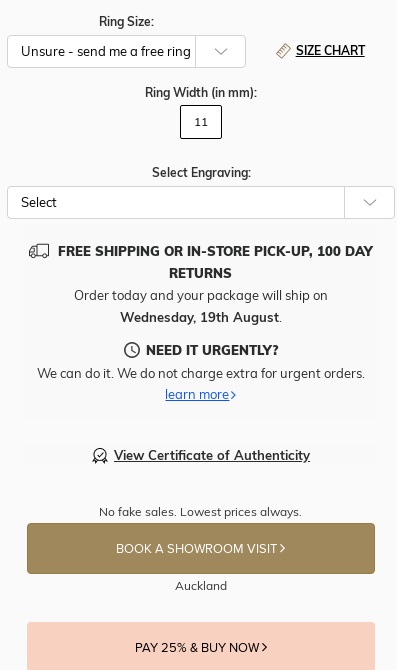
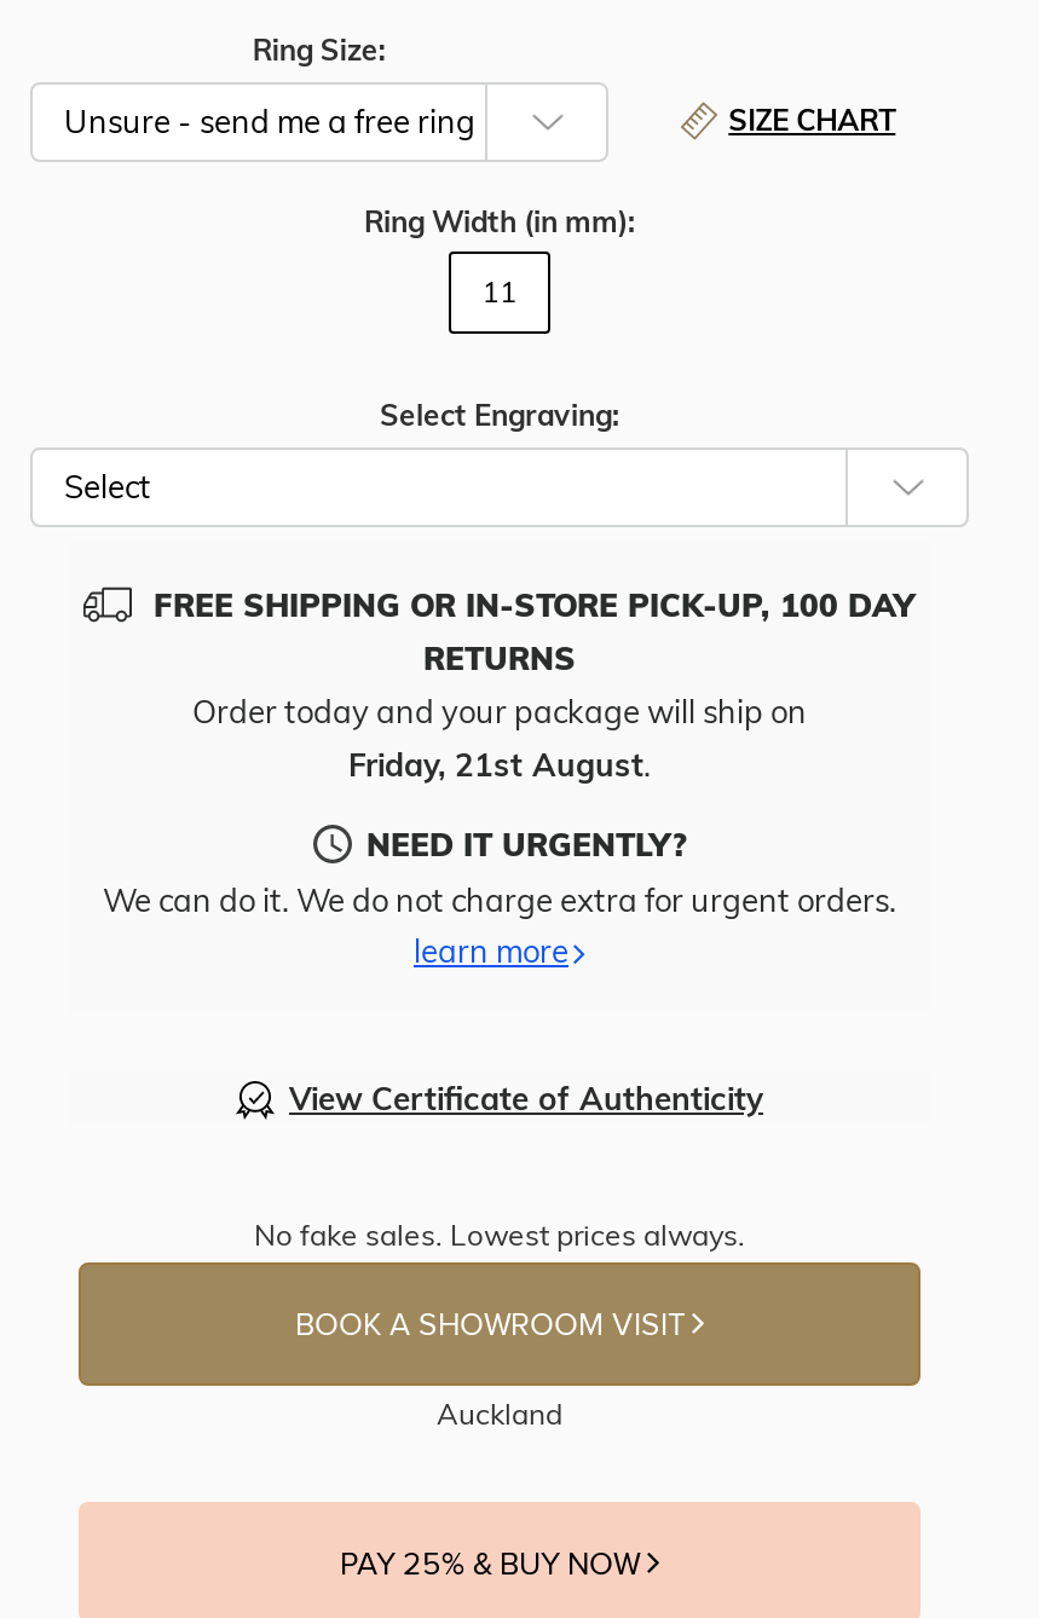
- Wednesday, 19th August.
+ Friday, 21st August.
